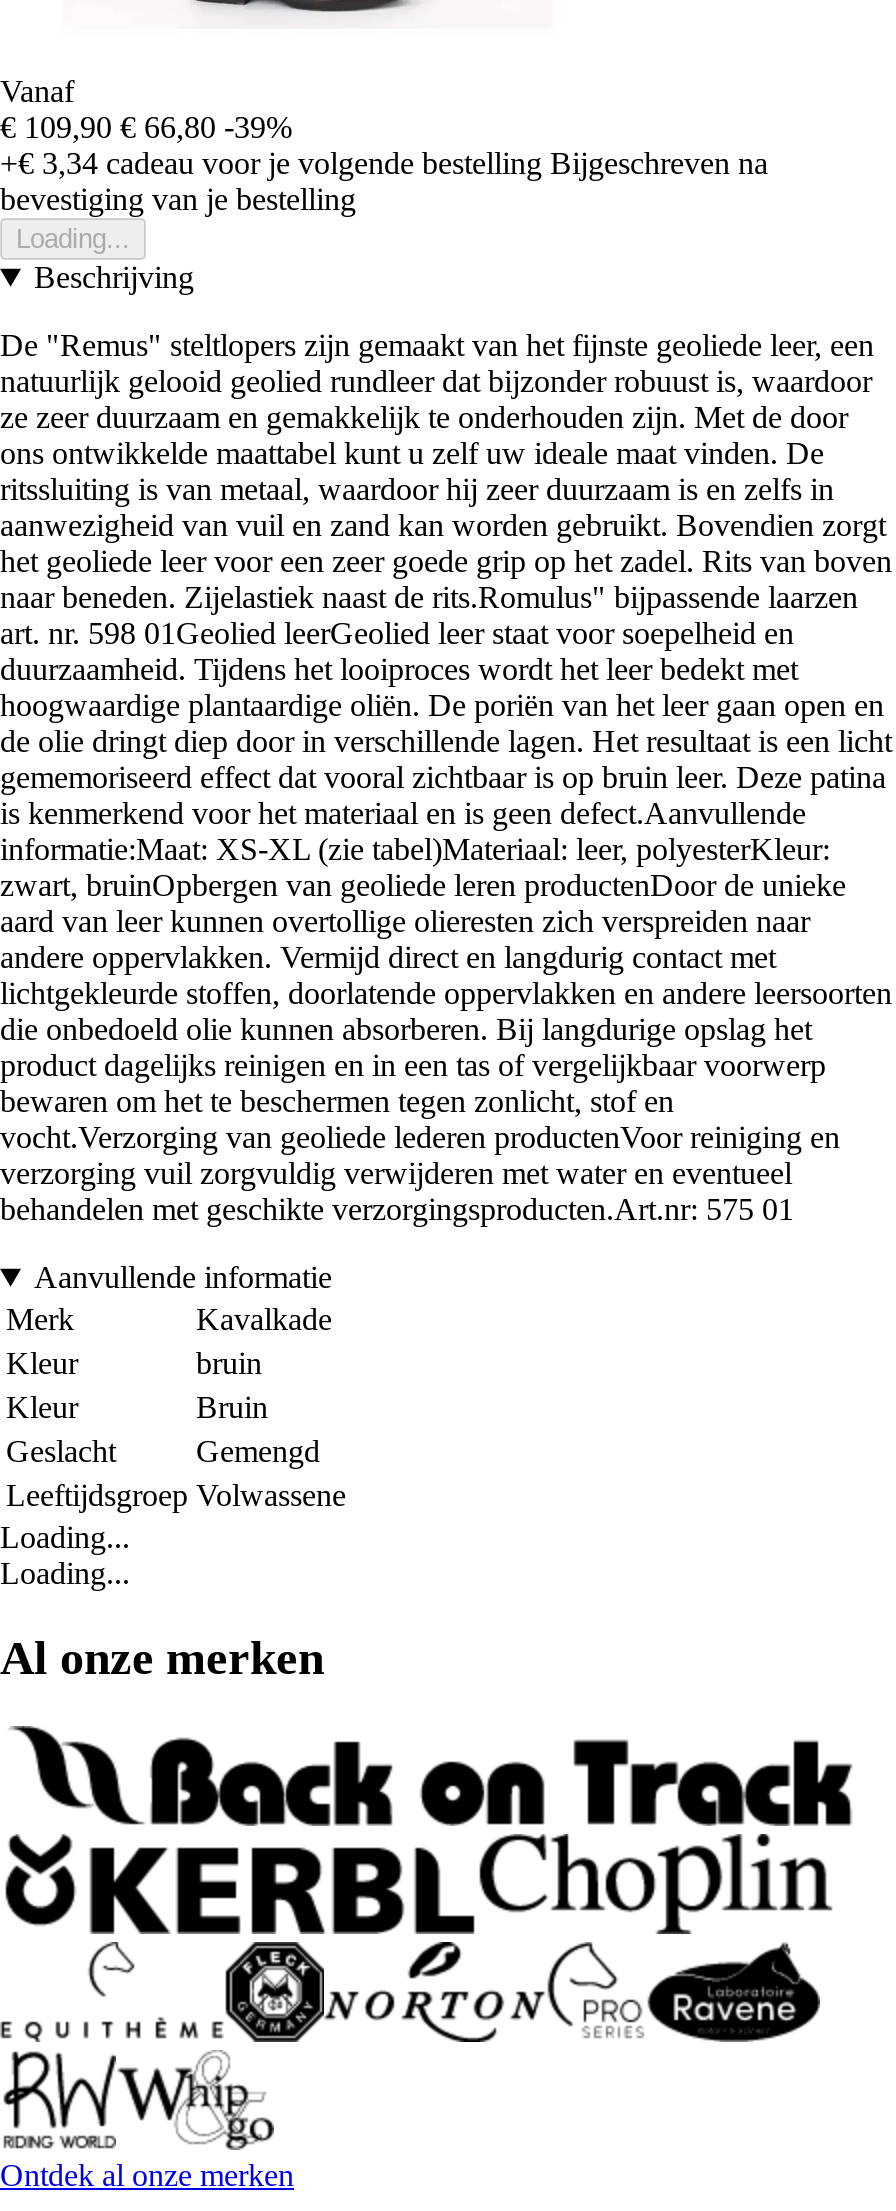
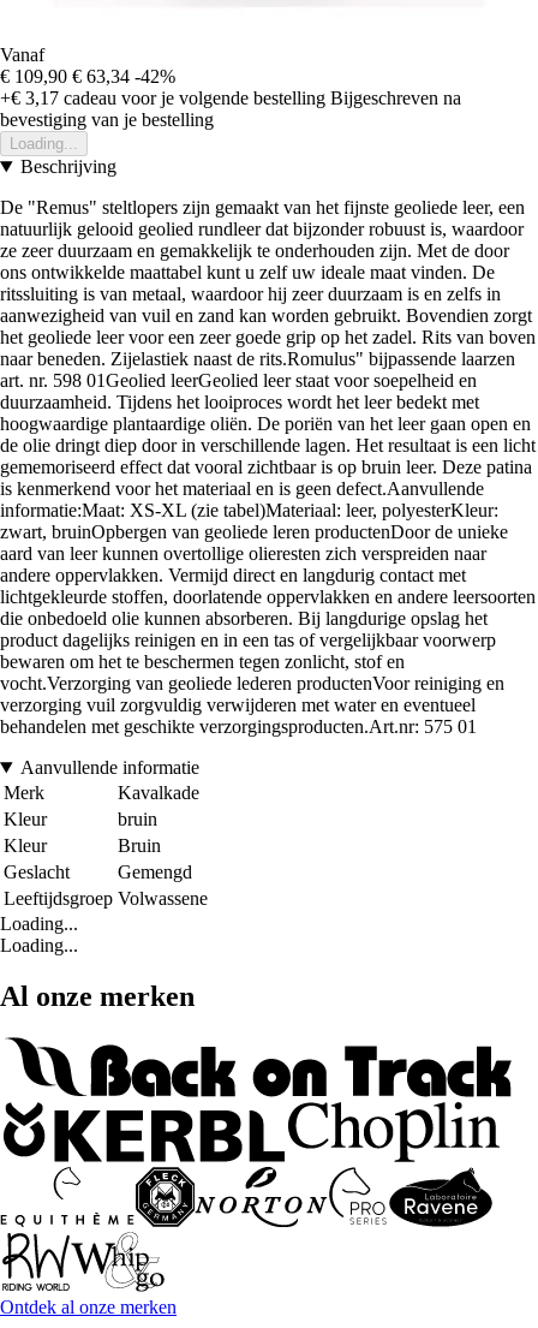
- € 109,90 € 66,80 -39%
+ € 109,90 € 63,34 -42%

- +€ 3,34 cadeau voor je volgende bestelling Bijgeschreven na
+ +€ 3,17 cadeau voor je volgende bestelling Bijgeschreven na
